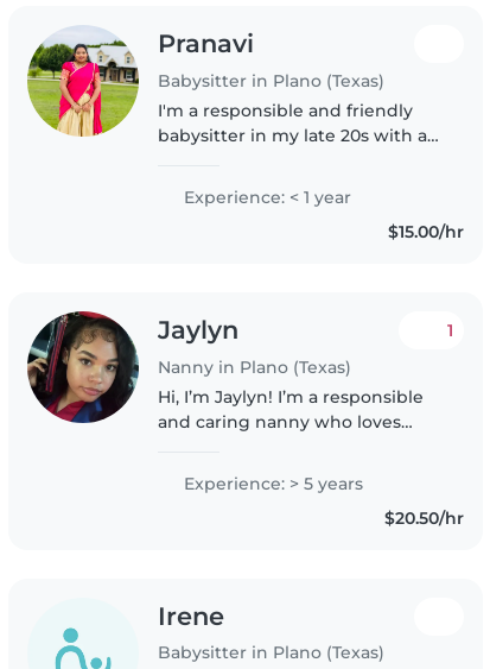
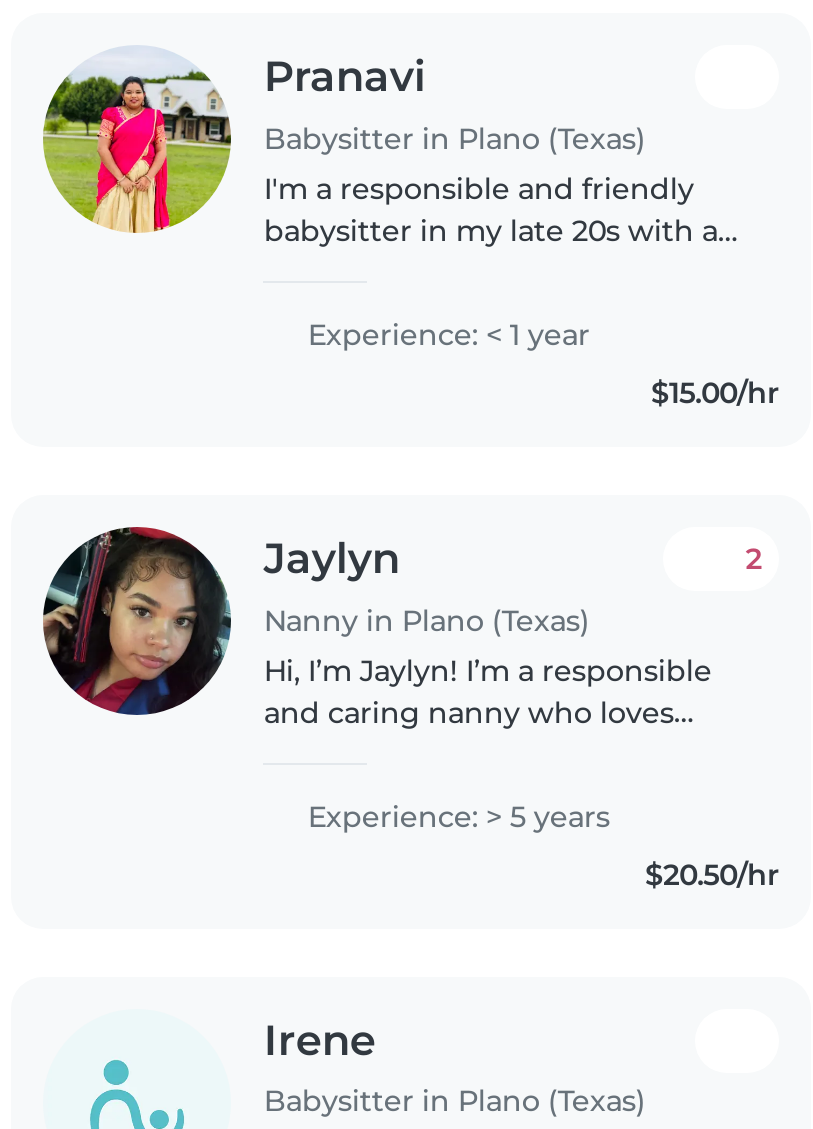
- 1
+ 2
